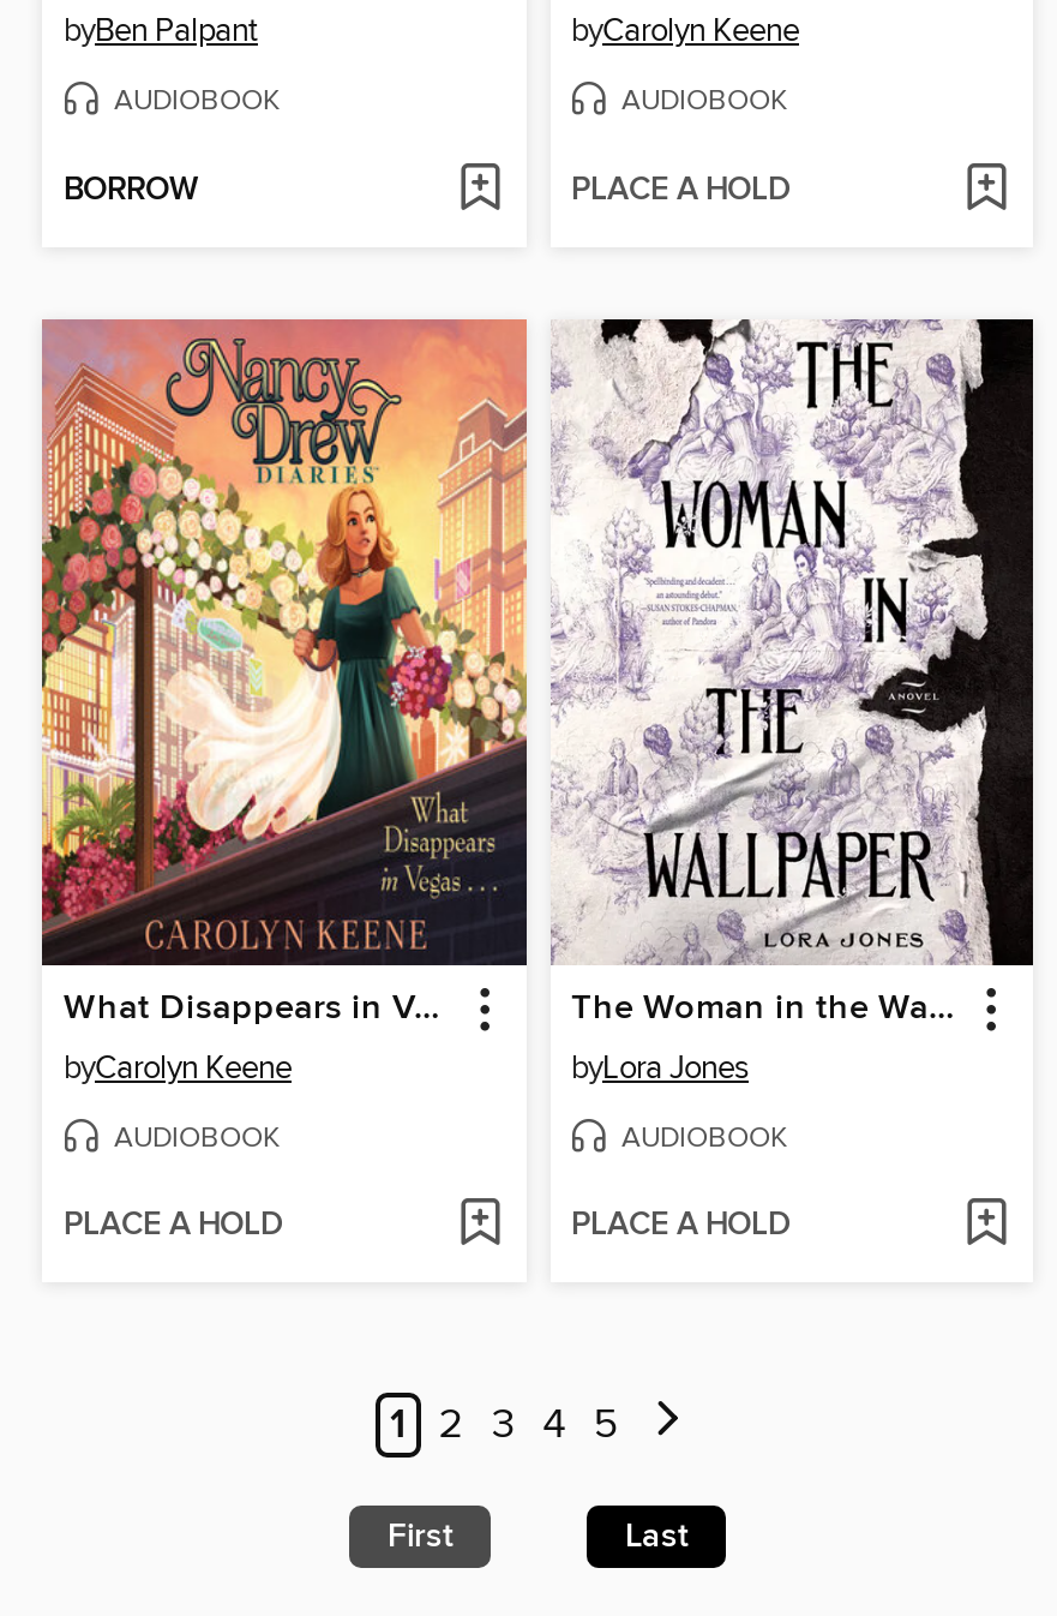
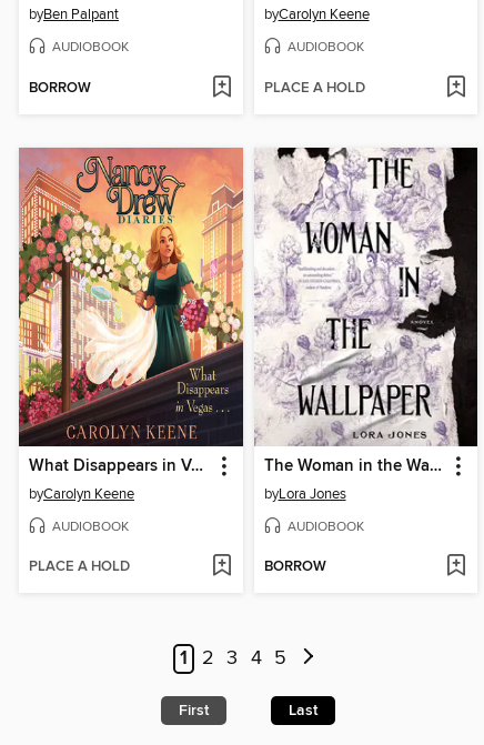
- PLACE A HOLD
+ BORROW
